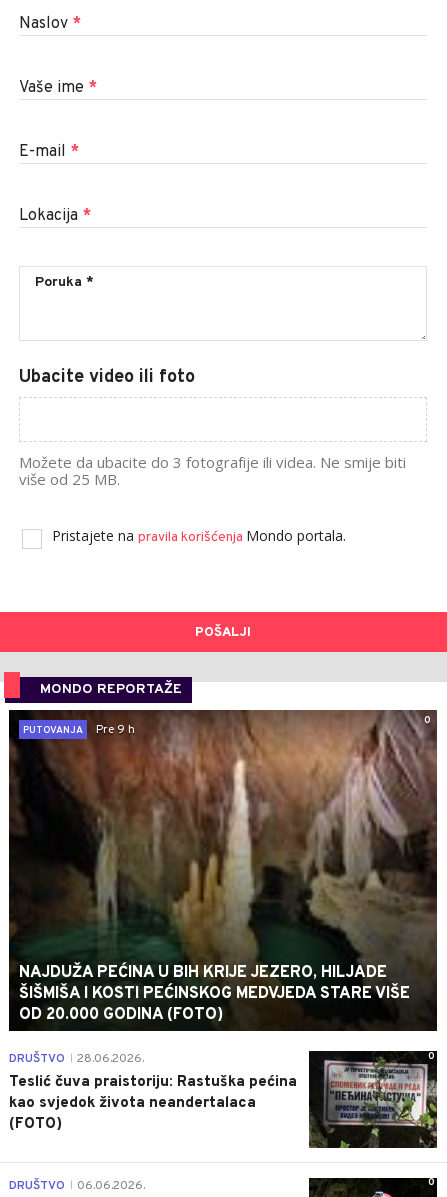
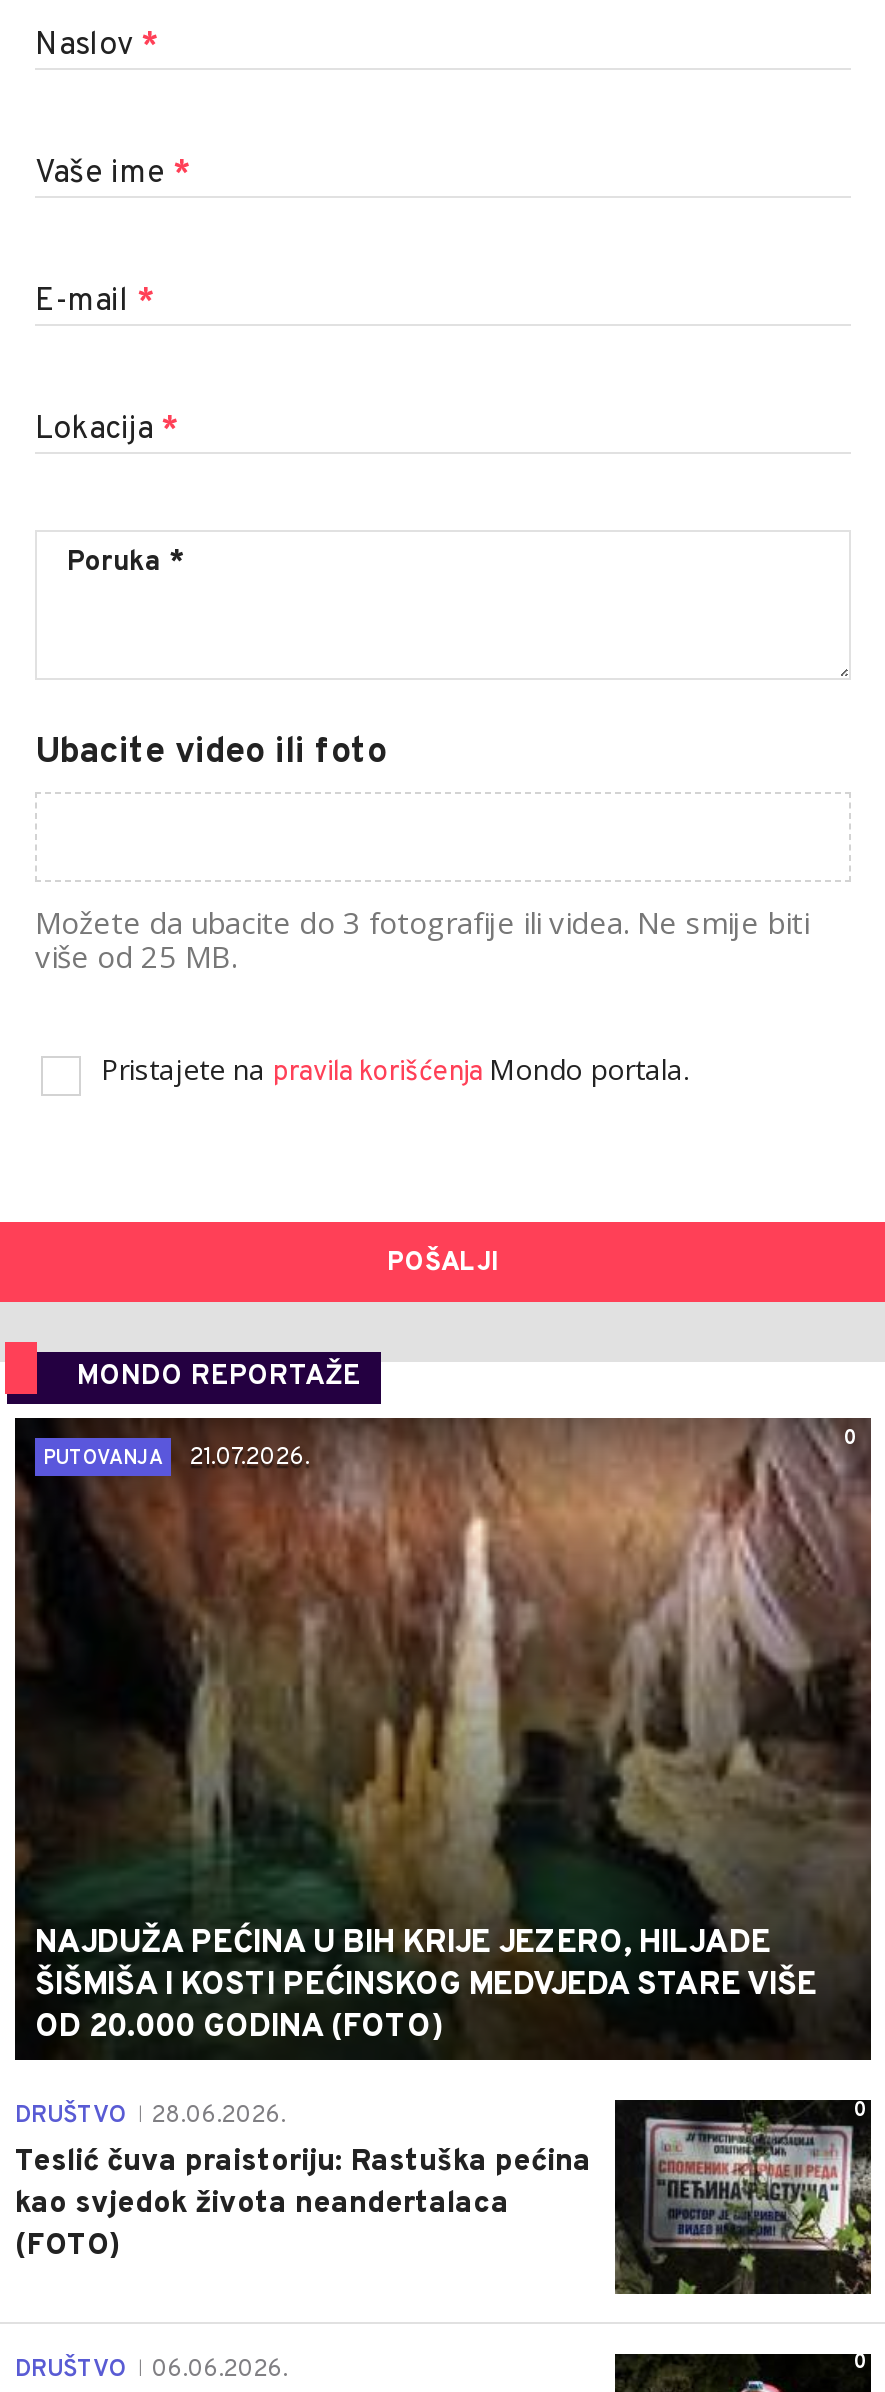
- PUTOVANJA Pre 9 h
+ PUTOVANJA 21.07.2026.
